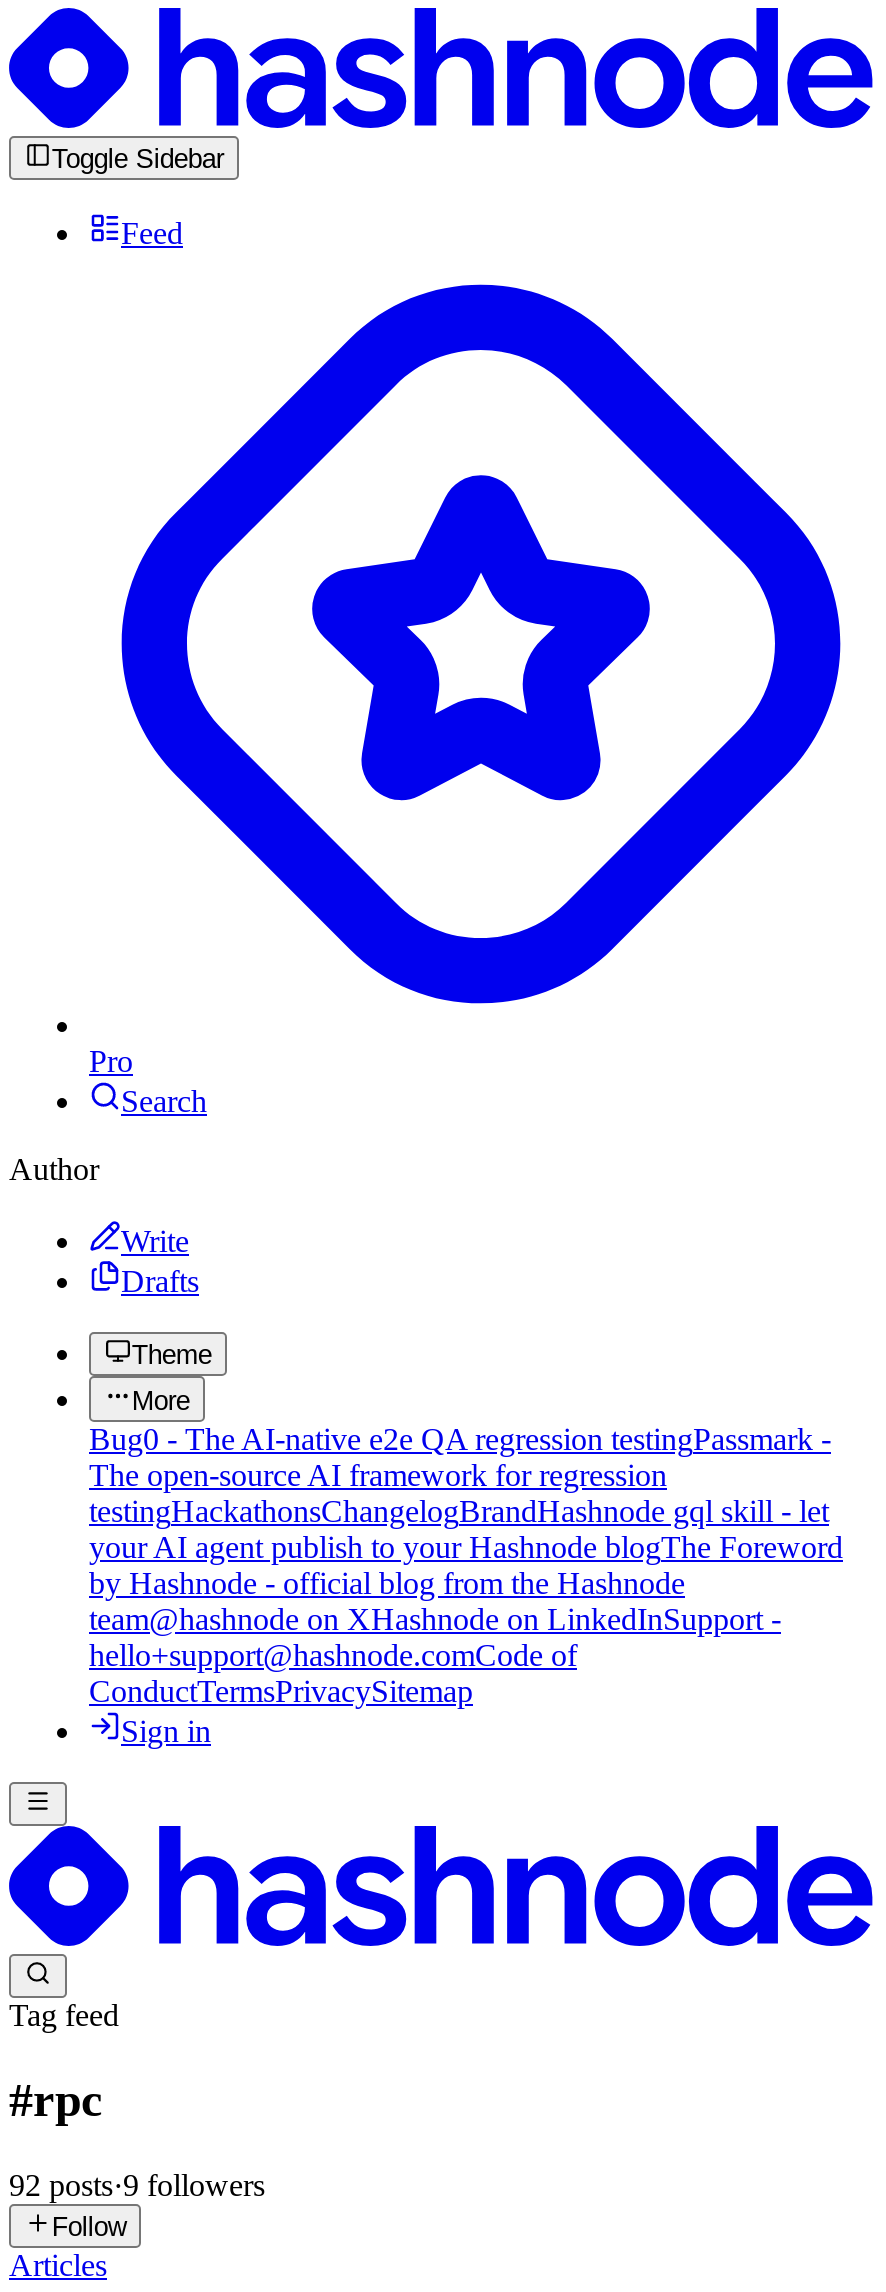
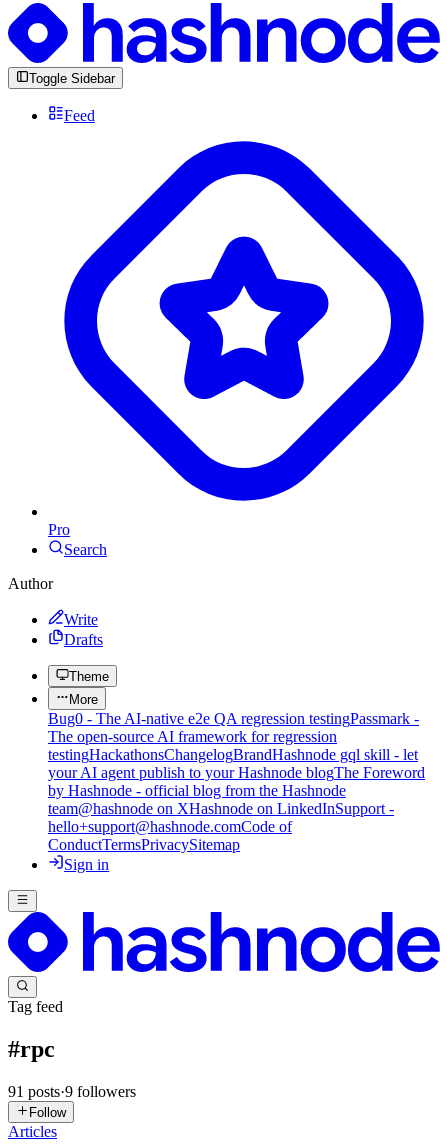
- 92 posts·9 followers
+ 91 posts·9 followers
